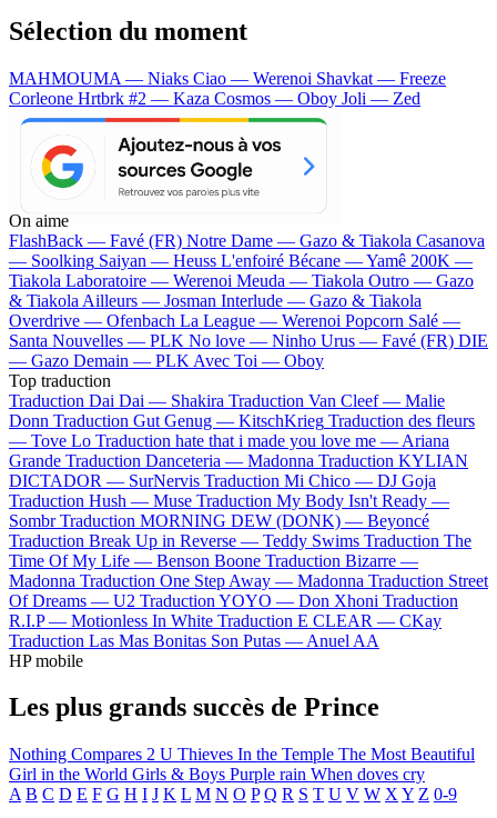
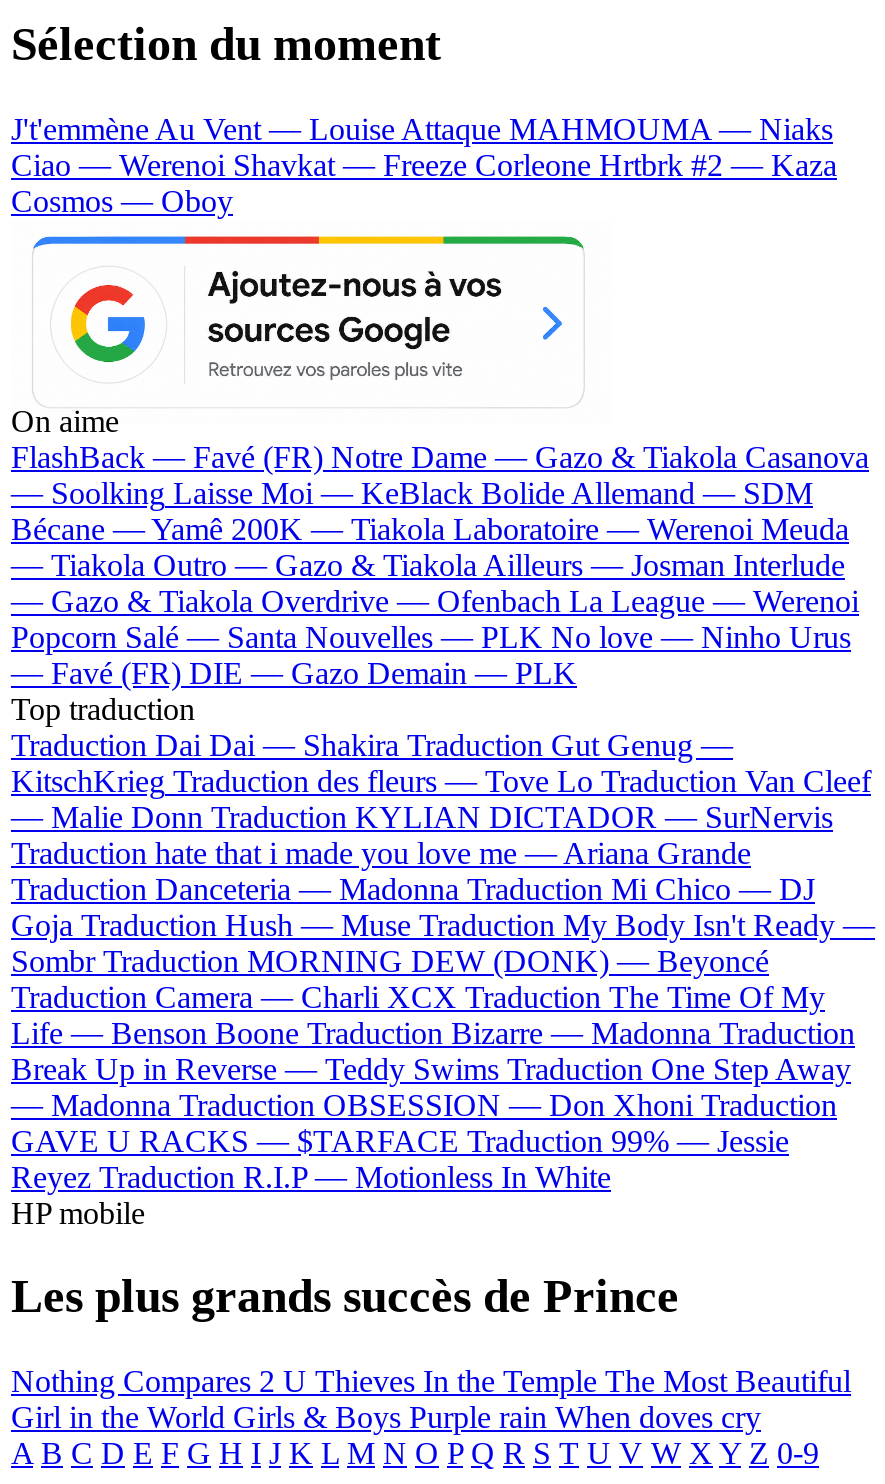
- MAHMOUMA — Niaks Ciao — Werenoi Shavkat — Freeze
- Corleone Hrtbrk #2 — Kaza Cosmos — Oboy Joli — Zed
+ J't'emmène Au Vent — Louise Attaque MAHMOUMA — Niaks
+ Ciao — Werenoi Shavkat — Freeze Corleone Hrtbrk #2 — Kaza
+ Cosmos — Oboy

- — Soolking Saiyan — Heuss L'enfoiré Bécane — Yamê 200K —
- Tiakola Laboratoire — Werenoi Meuda — Tiakola Outro — Gazo
- & Tiakola Ailleurs — Josman Interlude — Gazo & Tiakola
- Overdrive — Ofenbach La League — Werenoi Popcorn Salé —
- Santa Nouvelles — PLK No love — Ninho Urus — Favé (FR) DIE
- — Gazo Demain — PLK Avec Toi — Oboy
+ — Soolking Laisse Moi — KeBlack Bolide Allemand — SDM
+ Bécane — Yamê 200K — Tiakola Laboratoire — Werenoi Meuda
+ — Tiakola Outro — Gazo & Tiakola Ailleurs — Josman Interlude
+ — Gazo & Tiakola Overdrive — Ofenbach La League — Werenoi
+ Popcorn Salé — Santa Nouvelles — PLK No love — Ninho Urus
+ —Favé (FR) DIE — Gazo Demain — PLK

- Traduction Dai Dai — Shakira Traduction Van Cleef — Malie
- Donn Traduction Gut Genug — KitschKrieg Traduction des fleurs
- — Tove Lo Traduction hate that i made you love me — Ariana
- Grande Traduction Danceteria — Madonna Traduction KYLIAN
- DICTADOR — SurNervis Traduction Mi Chico — DJ Goja
- Traduction Hush — Muse Traduction My Body Isn't Ready —
+ Traduction Dai Dai — Shakira Traduction Gut Genug —
+ KitschKrieg Traduction des fleurs — Tove Lo Traduction Van Cleef
+ — Malie Donn Traduction KYLIAN DICTADOR — SurNervis
+ Traduction hate that i made you love me — Ariana Grande
+ Traduction Danceteria — Madonna Traduction Mi Chico — DJ
+ Goja Traduction Hush — Muse Traduction My Body Isn't Ready —

- Traduction Break Up in Reverse — Teddy Swims Traduction The
- Time Of My Life — Benson Boone Traduction Bizarre —
- Madonna Traduction One Step Away — Madonna Traduction Street
- Of Dreams — U2 Traduction YOYO — Don Xhoni Traduction
- R.I.P — Motionless In White Traduction E CLEAR — CKay
- Traduction Las Mas Bonitas Son Putas — Anuel AA
+ Traduction Camera — Charli XCX Traduction The Time Of My
+ Life — Benson Boone Traduction Bizarre — Madonna Traduction
+ Break Up in Reverse — Teddy Swims Traduction One Step Away
+ — Madonna Traduction OBSESSION — Don Xhoni Traduction
+ GAVE U RACKS — $TARFACE Traduction 99% — Jessie
+ Reyez Traduction R.I.P — Motionless In White
